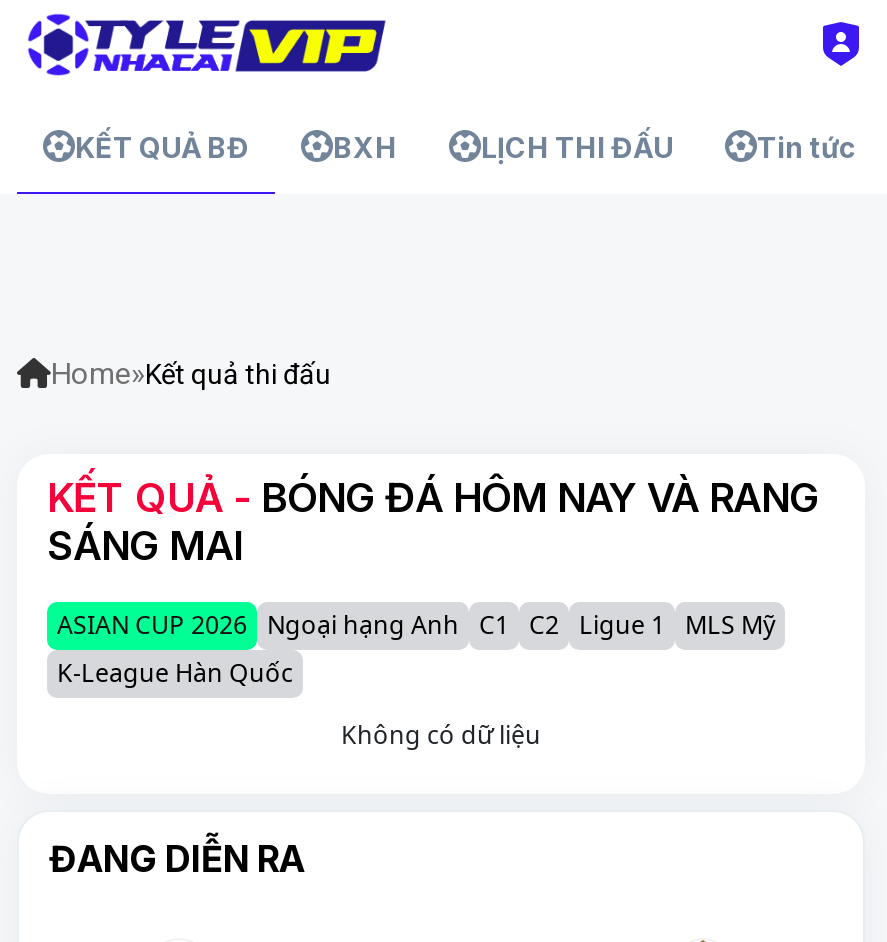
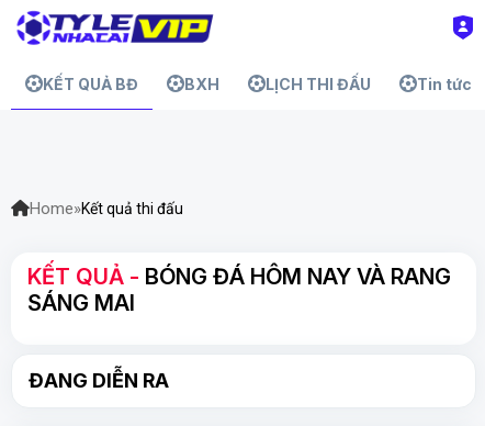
- ASIAN CUP 2026 Ngoại hạng Anh C1 C2 Ligue 1 MLS Mỹ
- K-League Hàn Quốc
- Không có dữ liệu
